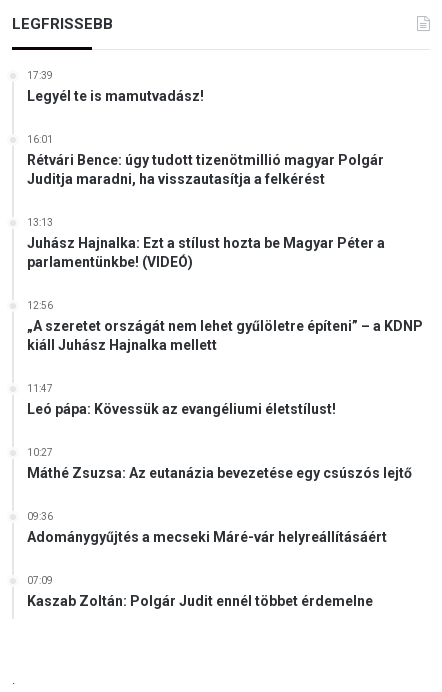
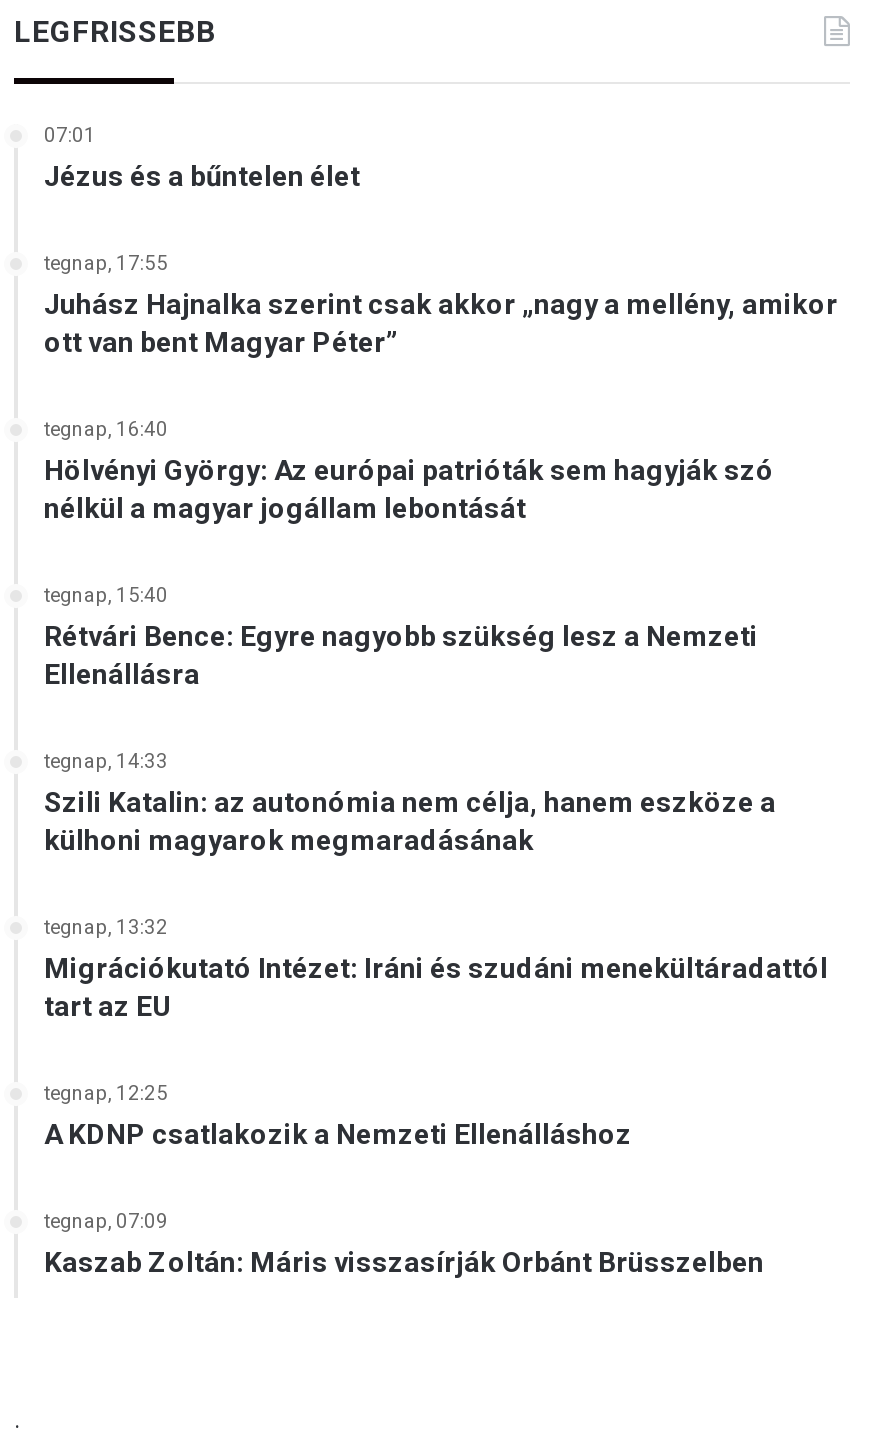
- 17:39
- Legyél te is mamutvadász!
+ 07:01
+ Jézus és a bűntelen élet

- 16:01
- Rétvári Bence: úgy tudott tizenötmillió magyar Polgár
- Juditja maradni, ha visszautasítja a felkérést
+ tegnap, 17:55
+ Juhász Hajnalka szerint csak akkor „nagy a mellény, amikor
+ ott van bent Magyar Péter”

- 13:13
- Juhász Hajnalka: Ezt a stílust hozta be Magyar Péter a
- parlamentünkbe! (VIDEÓ)
+ tegnap, 16:40
+ Hölvényi György: Az európai patrióták sem hagyják szó
+ nélkül a magyar jogállam lebontását

- 12:56
- „A szeretet országát nem lehet gyűlöletre építeni” – a KDNP
- kiáll Juhász Hajnalka mellett
+ tegnap, 15:40
+ Rétvári Bence: Egyre nagyobb szükség lesz a Nemzeti
+ Ellenállásra

- 11:47
- Leó pápa: Kövessük az evangéliumi életstílust!
+ tegnap, 14:33
+ Szili Katalin: az autonómia nem célja, hanem eszköze a
+ külhoni magyarok megmaradásának

- 10:27
- Máthé Zsuzsa: Az eutanázia bevezetése egy csúszós lejtő
+ tegnap, 13:32
+ Migrációkutató Intézet: Iráni és szudáni menekültáradattól
+ tart az EU

- 09:36
- Adománygyűjtés a mecseki Máré-vár helyreállításáért
+ tegnap, 12:25
+ A KDNP csatlakozik a Nemzeti Ellenálláshoz

- 07:09
- Kaszab Zoltán: Polgár Judit ennél többet érdemelne
+ tegnap, 07:09
+ Kaszab Zoltán: Máris visszasírják Orbánt Brüsszelben
